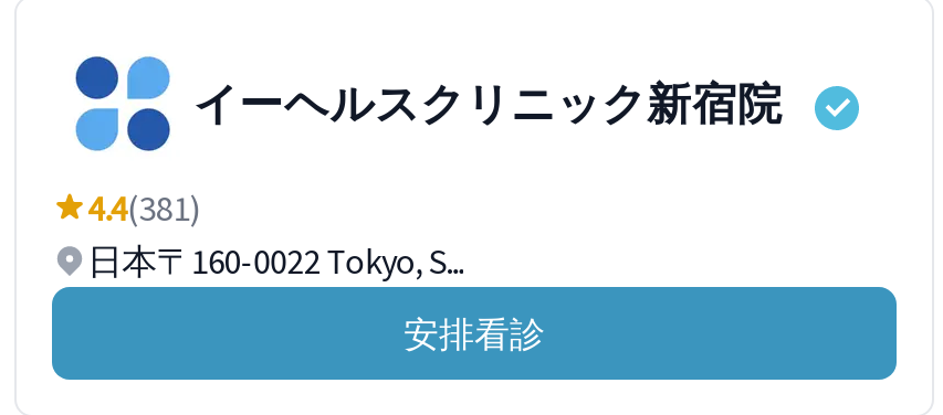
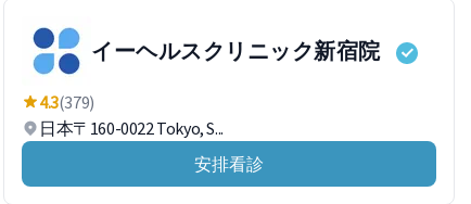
- 4.4(381)
+ 4.3(379)
